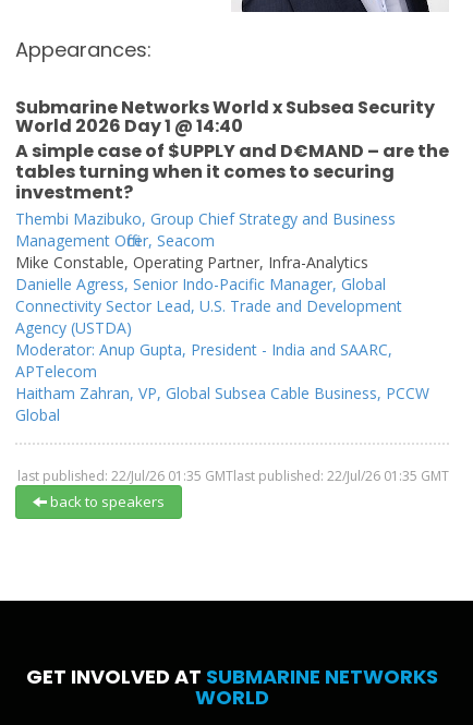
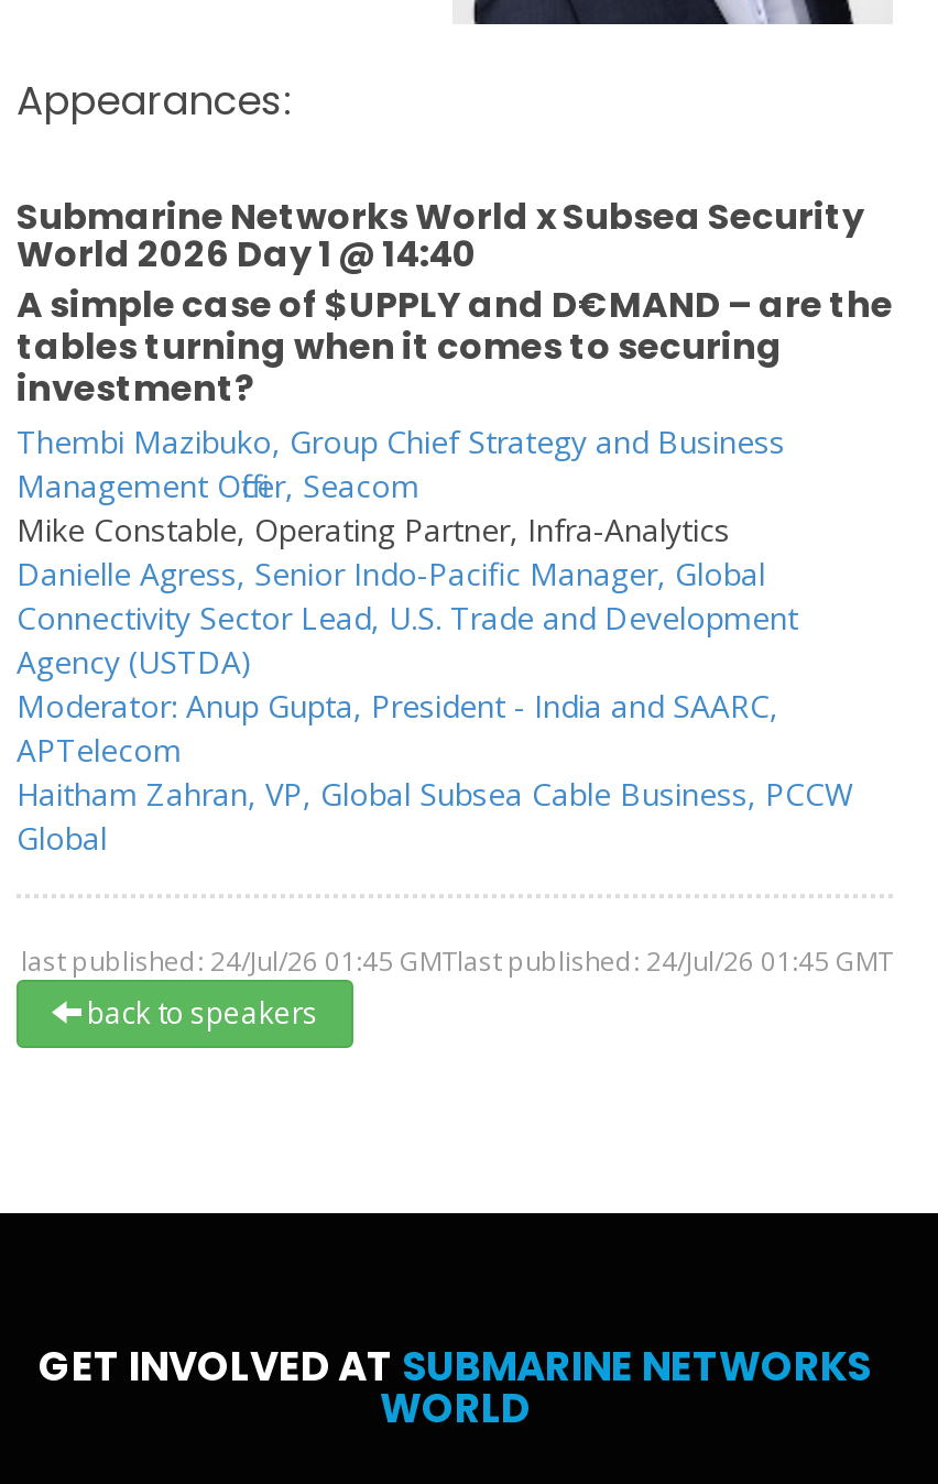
- last published: 22/Jul/26 01:35 GMT
+ last published: 24/Jul/26 01:45 GMT

- last published: 22/Jul/26 01:35 GMT
+ last published: 24/Jul/26 01:45 GMT
